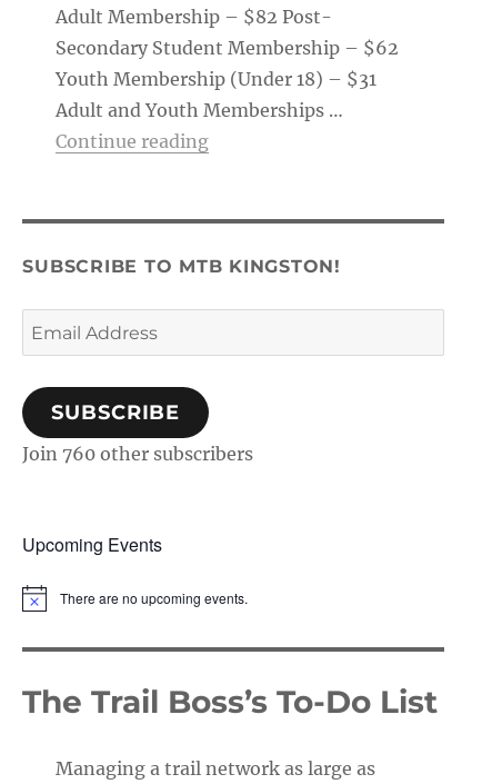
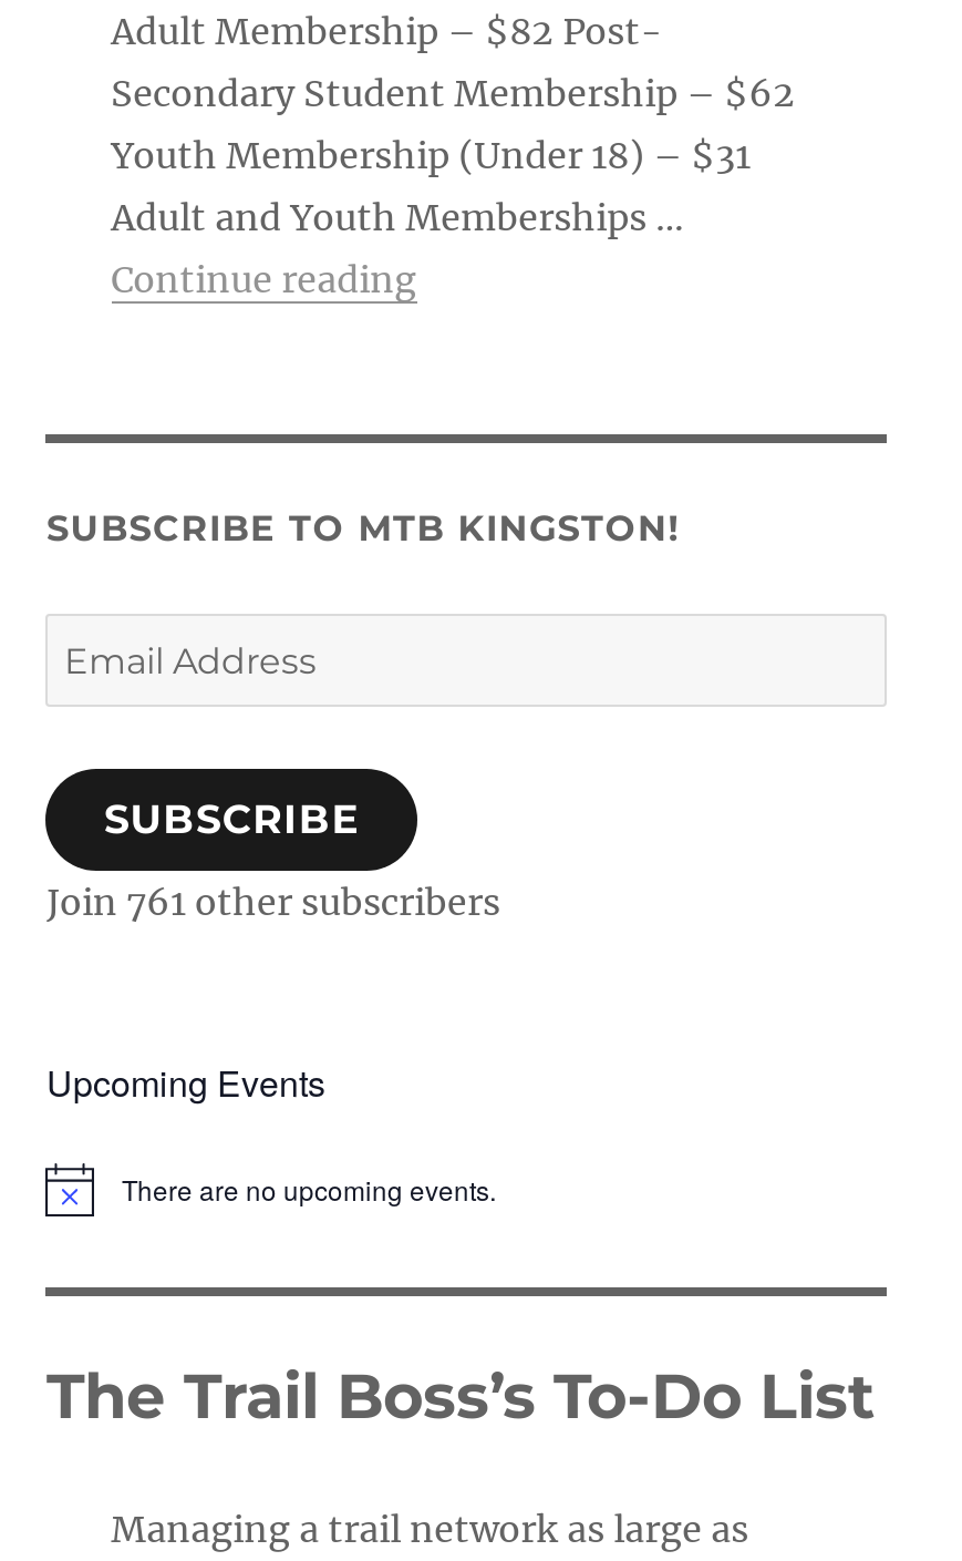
- Join 760 other subscribers
+ Join 761 other subscribers
